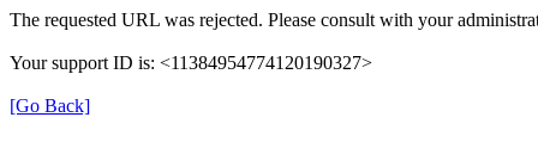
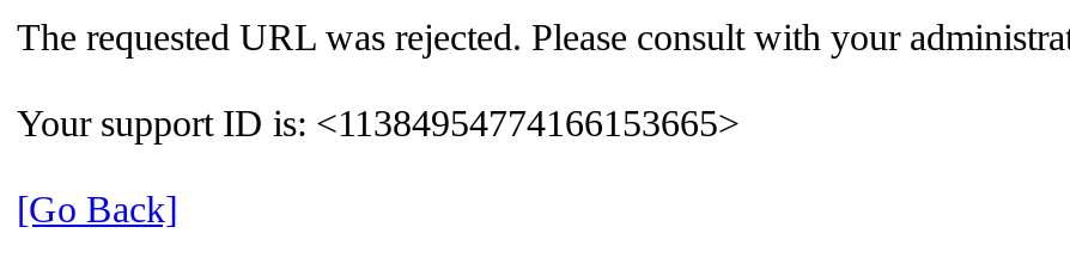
- Your support ID is: <11384954774120190327>
+ Your support ID is: <11384954774166153665>
